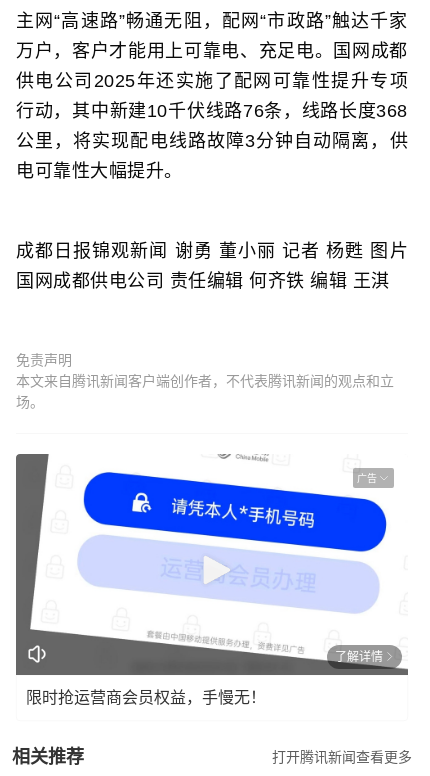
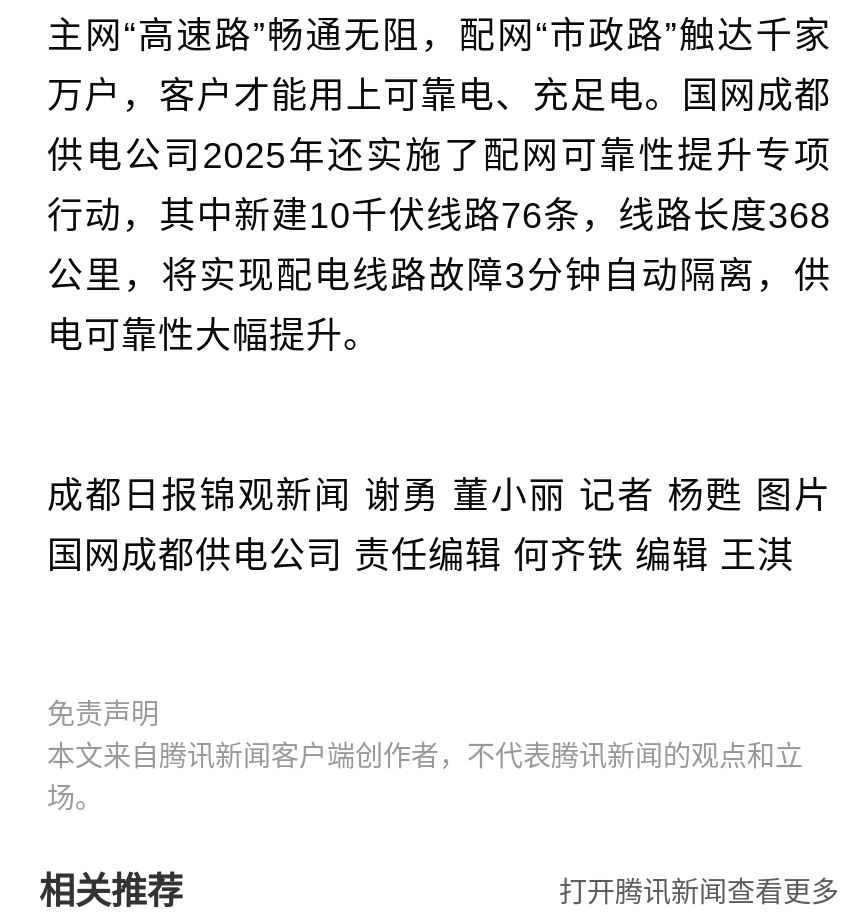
- [image]
- 广告

- 了解详情
- 限时抢运营商会员权益，手慢无！
